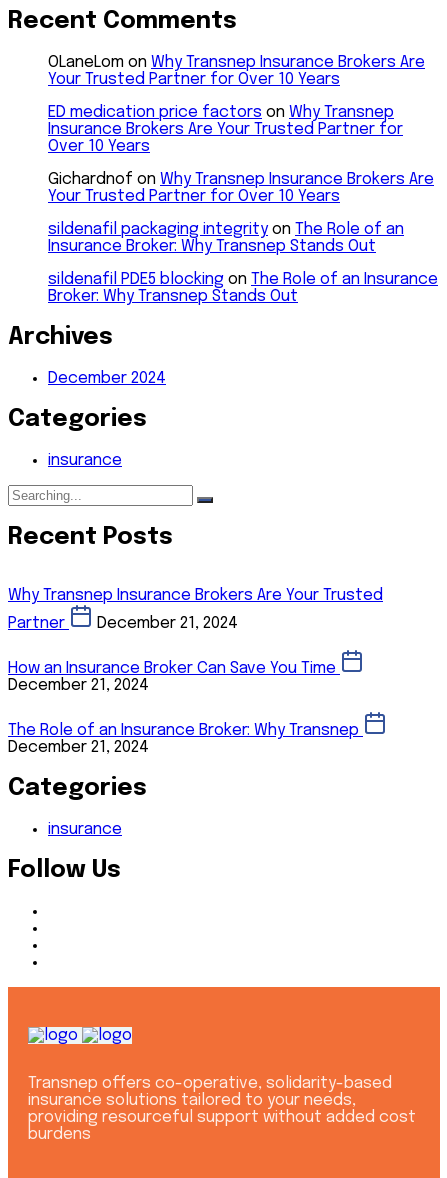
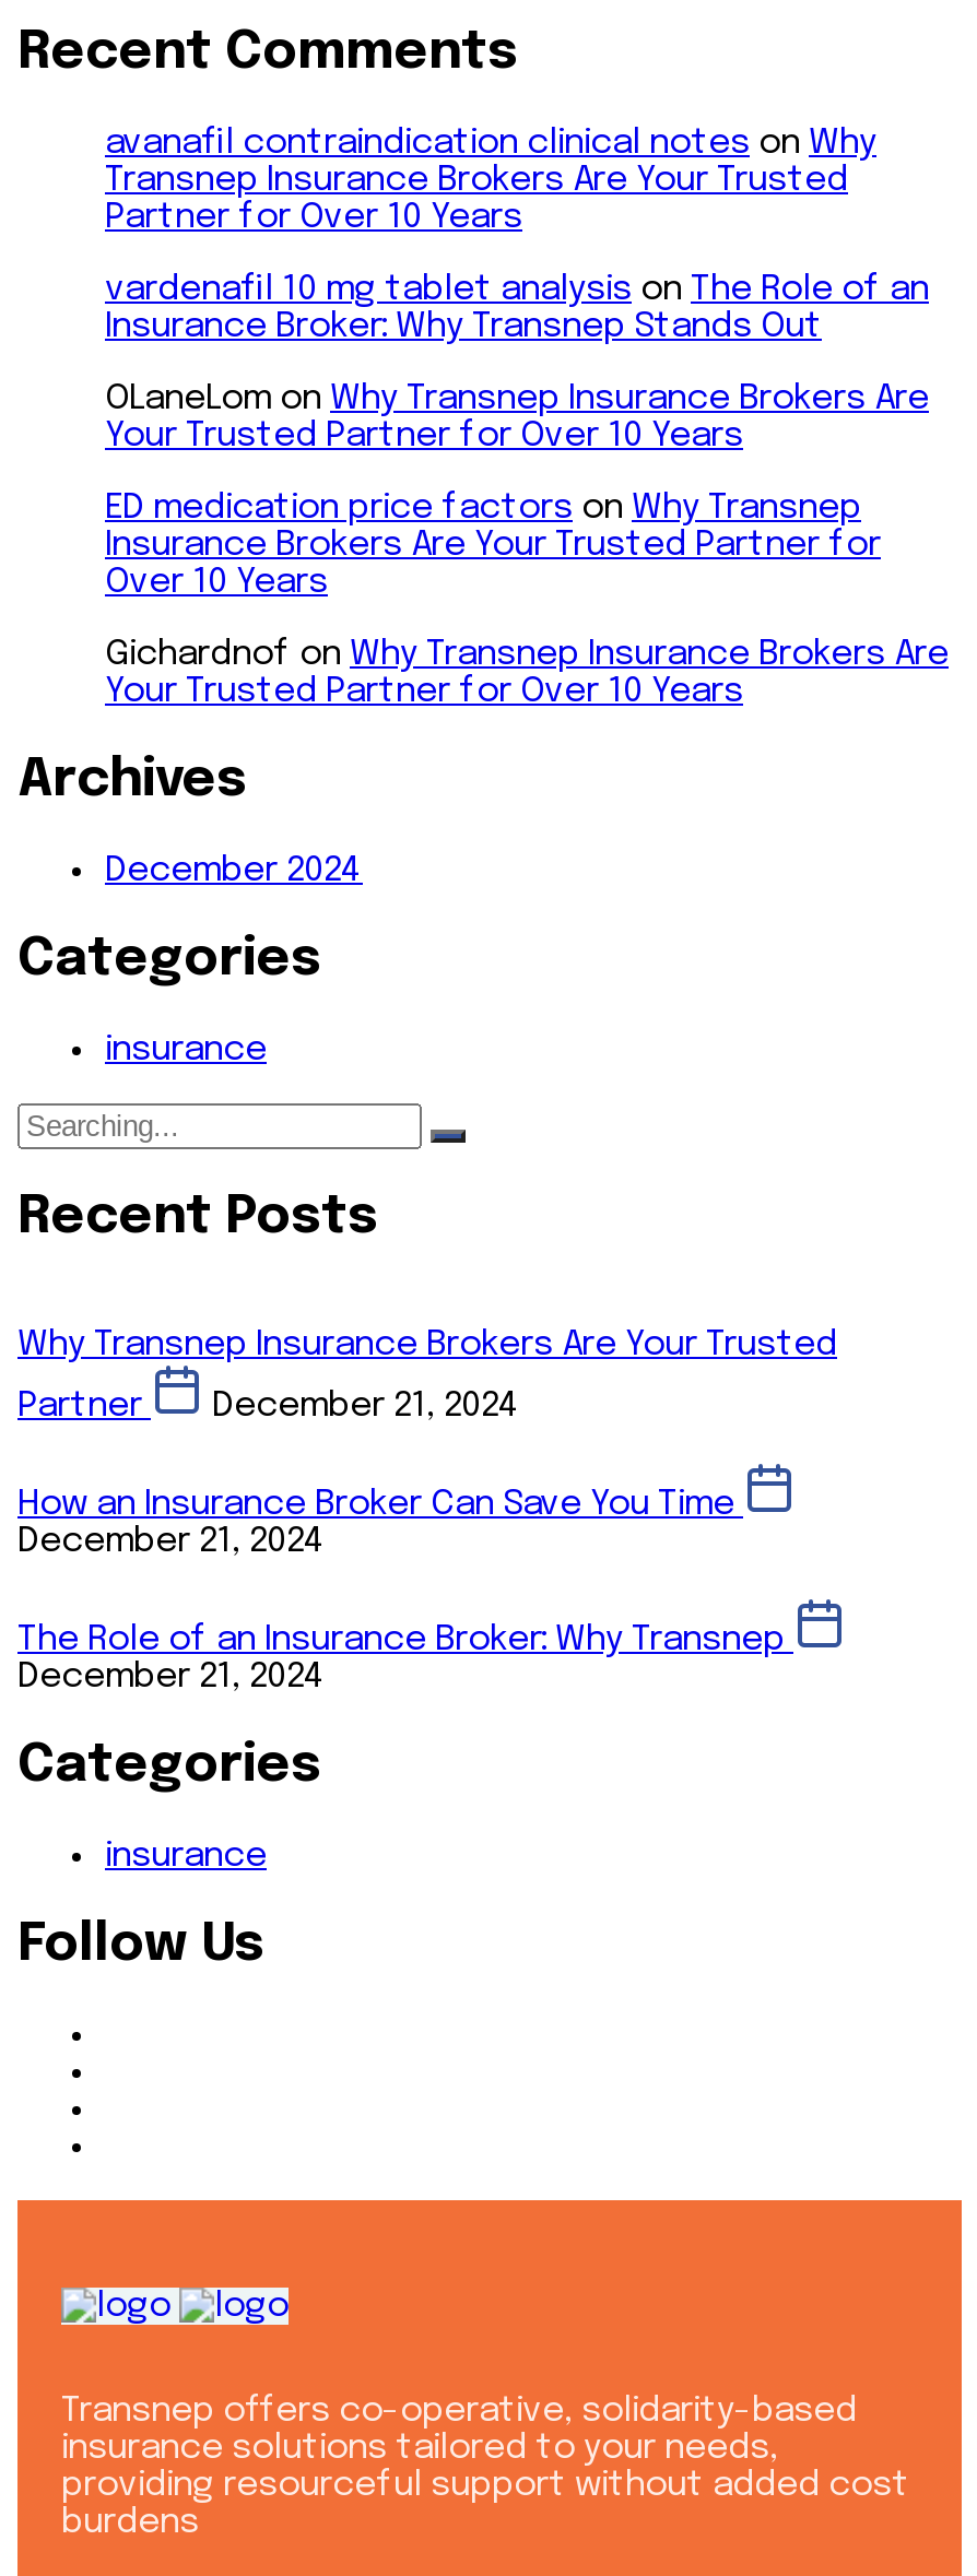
+ avanafil contraindication clinical notes on Why
+ Transnep Insurance Brokers Are Your Trusted
+ Partner for Over 10 Years
+ vardenafil 10 mg tablet analysis on The Role of an

moved down: OLaneLom on Why Transnep Insurance Brokers Are | Your Trusted Partner for Over 10 Years | ED medication price factors on Why Transnep | Insurance Brokers Are Your Trusted Partner for | Over 10 Years | Gichardnof on Why Transnep Insurance Brokers Are | Your Trusted Partner for Over 10 Years

- sildenafil packaging integrity on The Role of an
- sildenafil PDE5 blocking on The Role of an Insurance
- Broker: Why Transnep Stands Out

moved up: Insurance Broker: Why Transnep Stands Out
